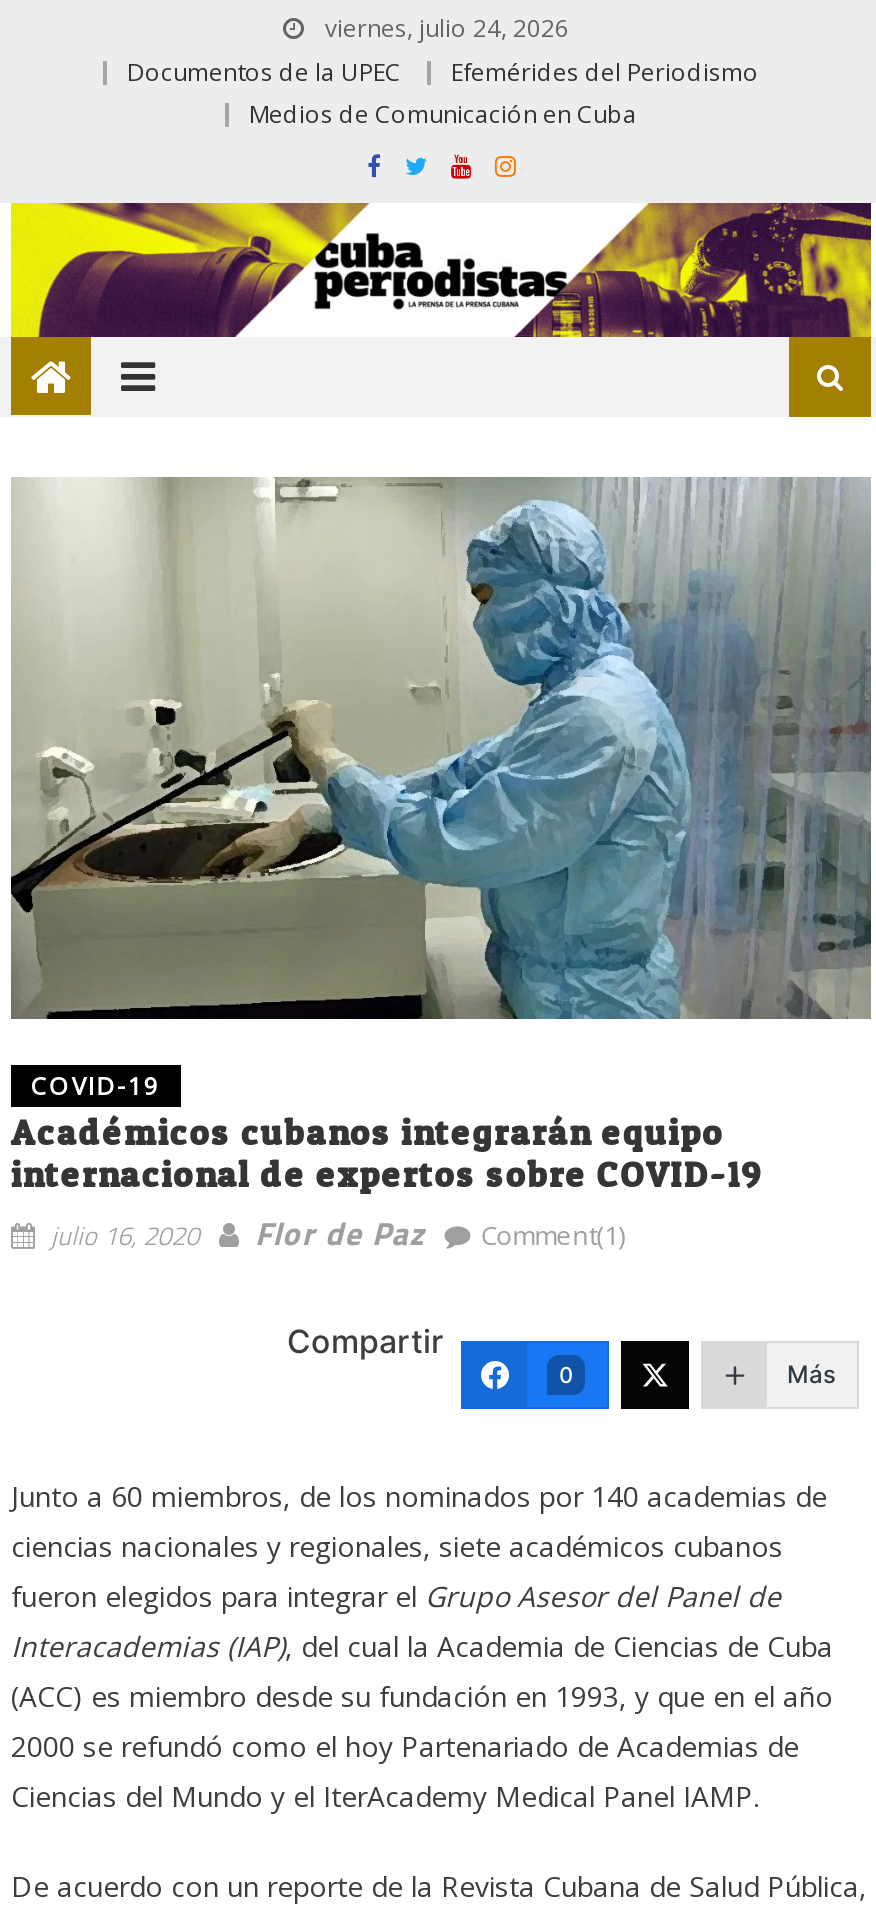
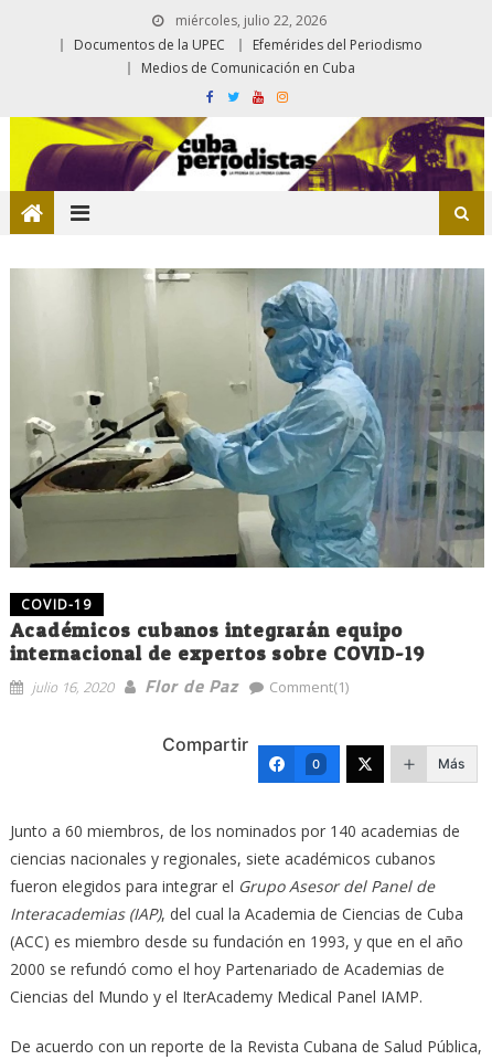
- viernes, julio 24, 2026
+ miércoles, julio 22, 2026
